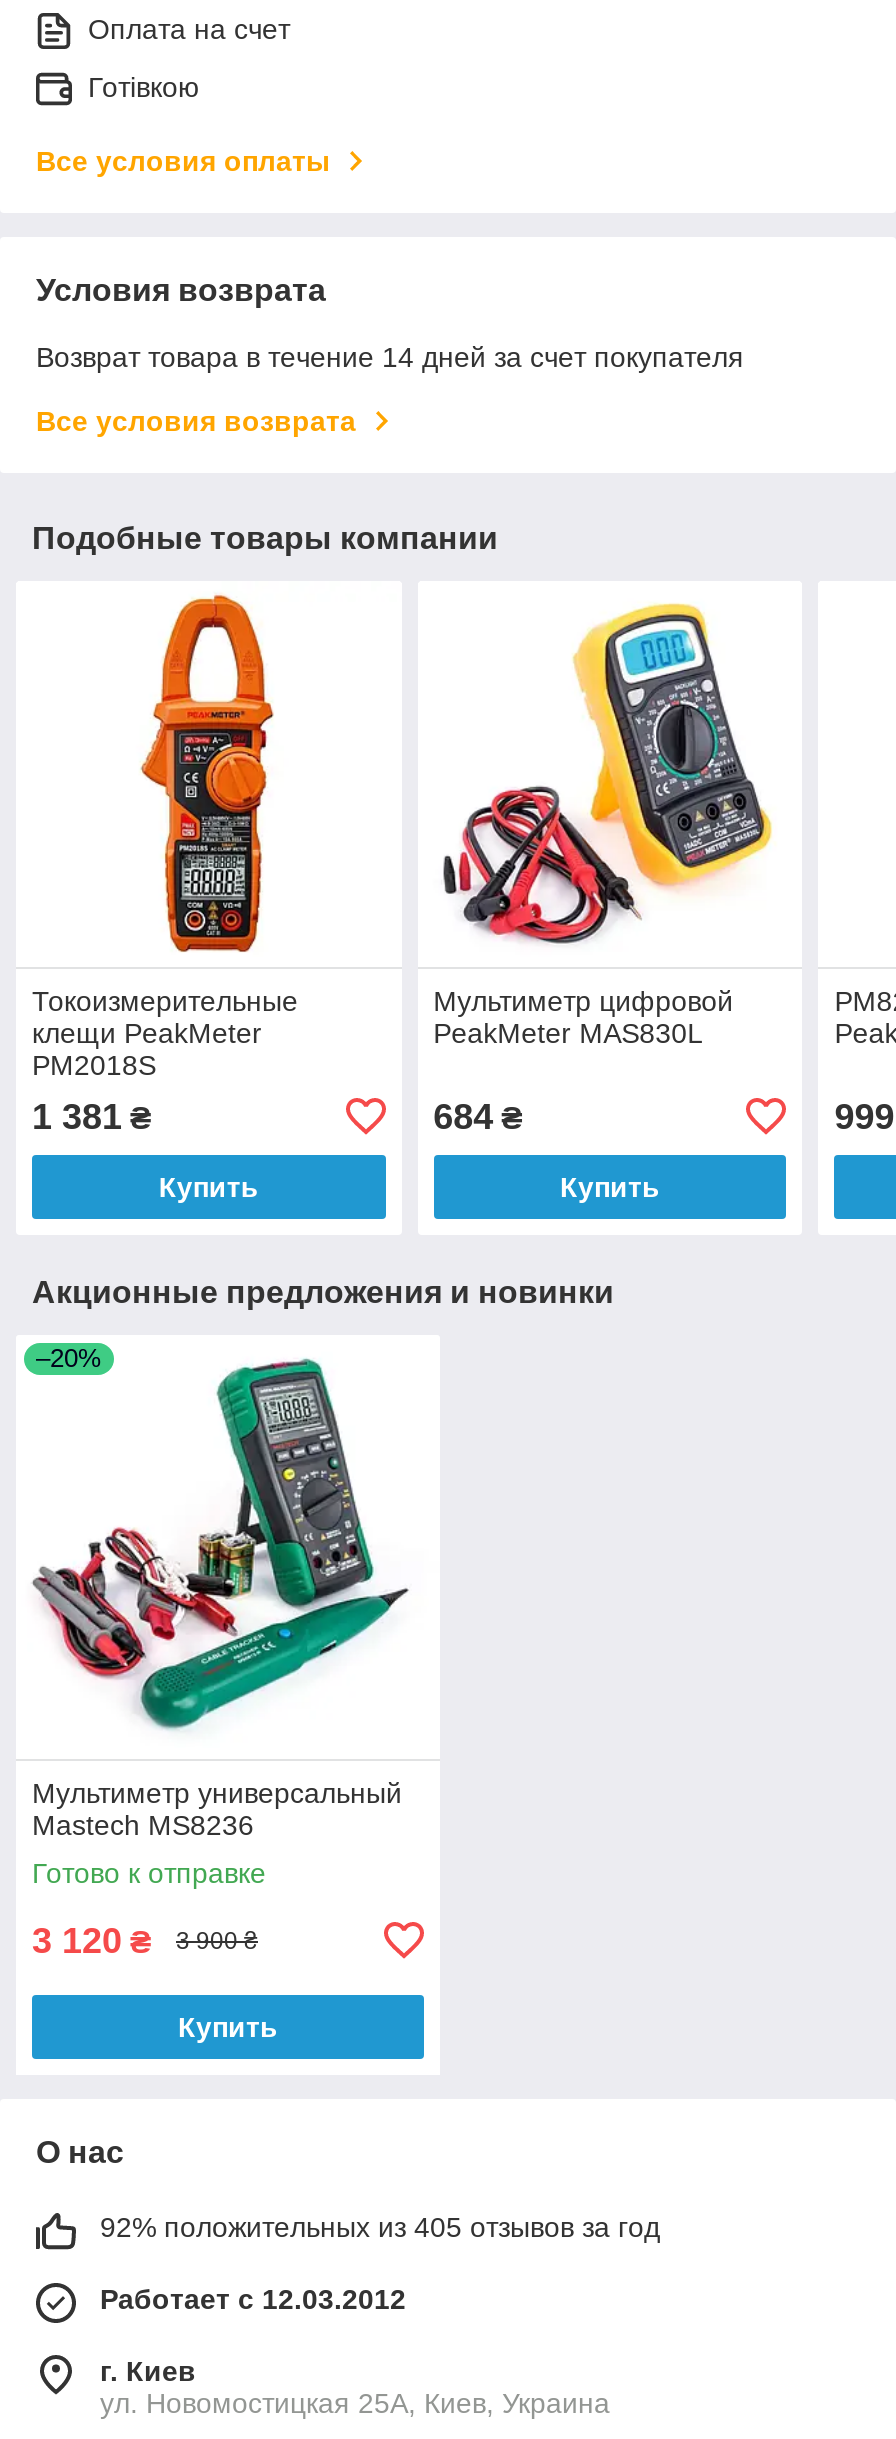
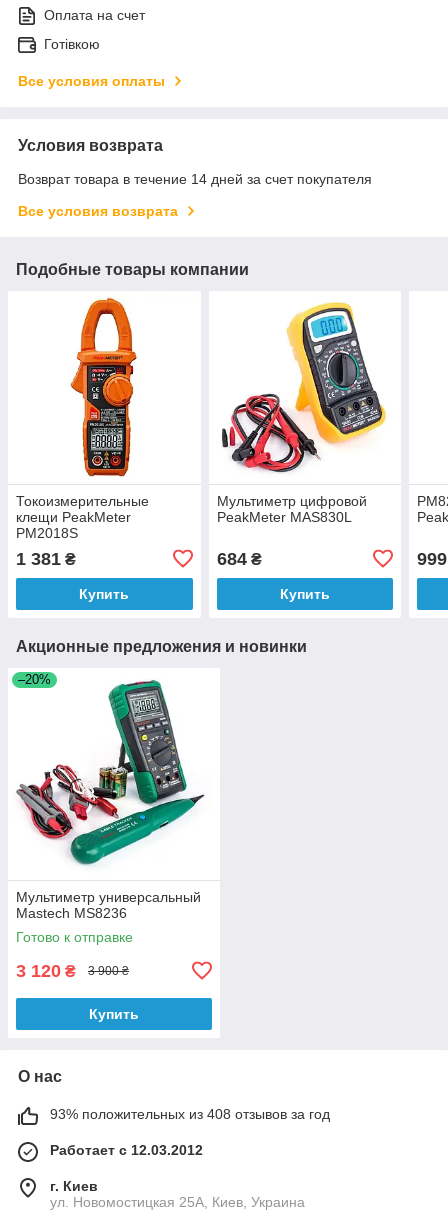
- 92% положительных из 405 отзывов за год
+ 93% положительных из 408 отзывов за год
